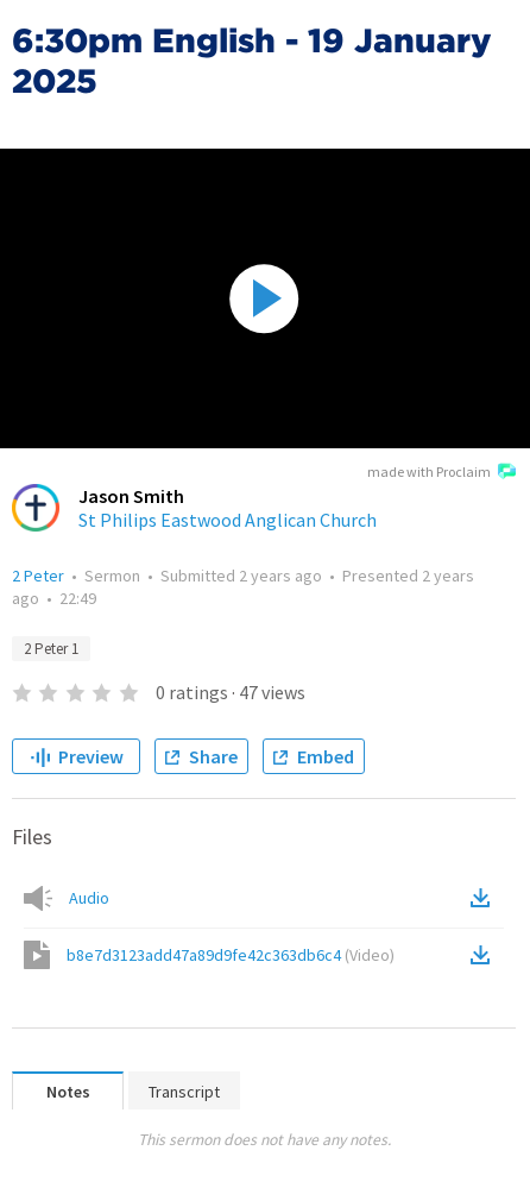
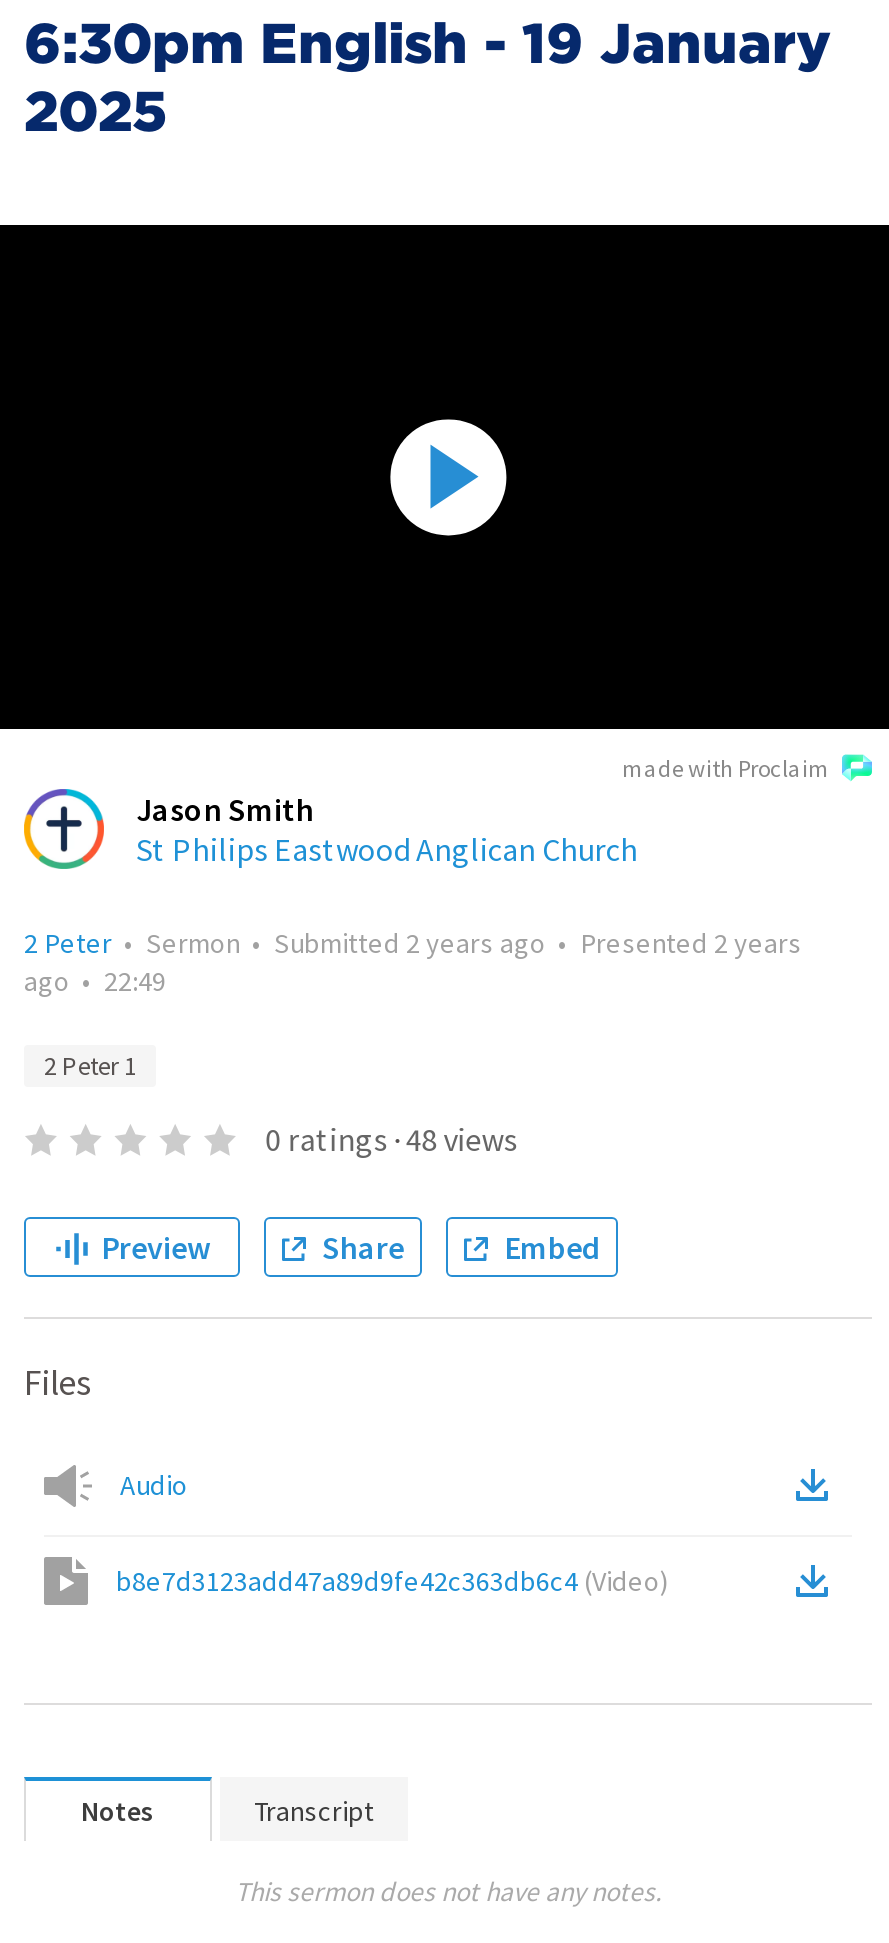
- 0 ratings · 47 views
+ 0 ratings · 48 views
